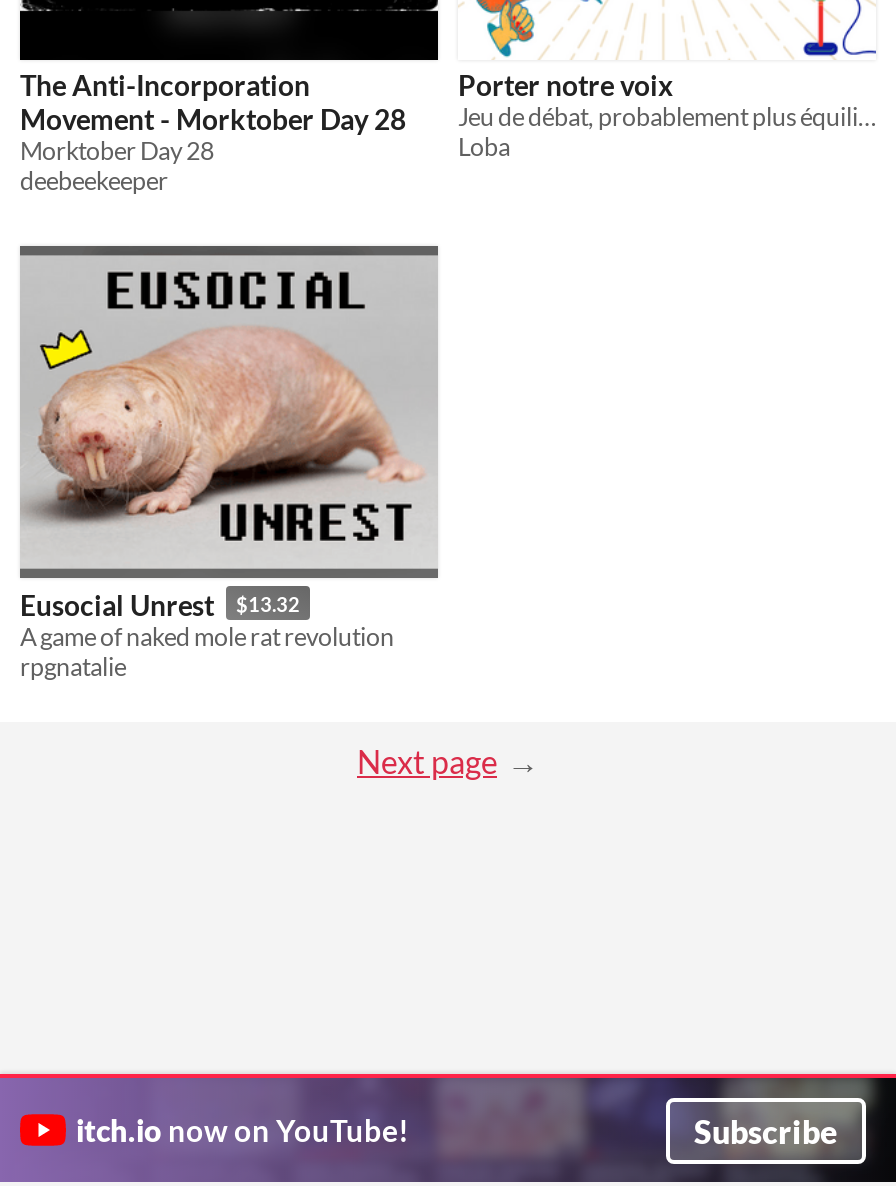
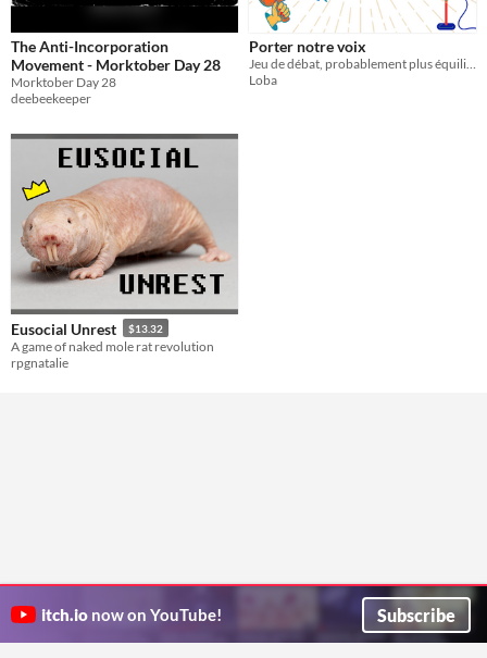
- Next page
